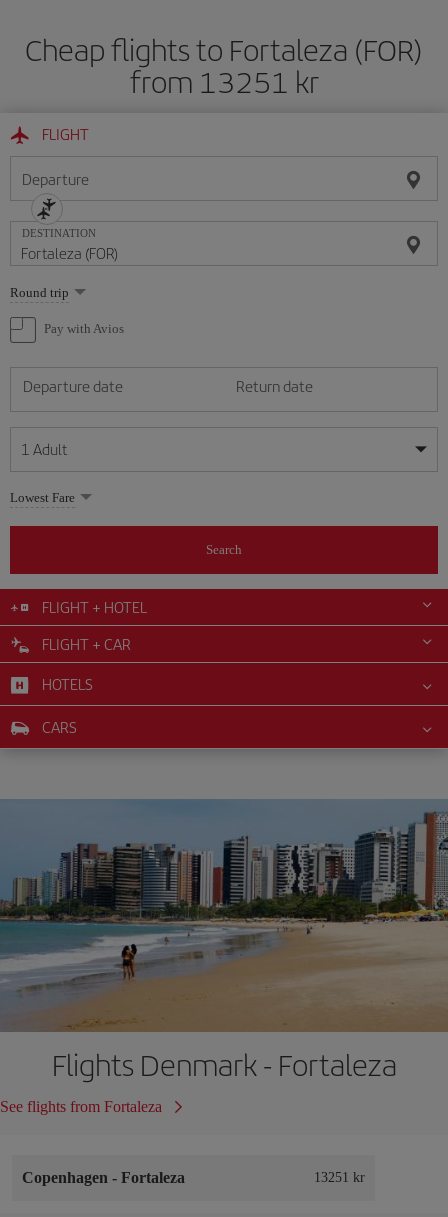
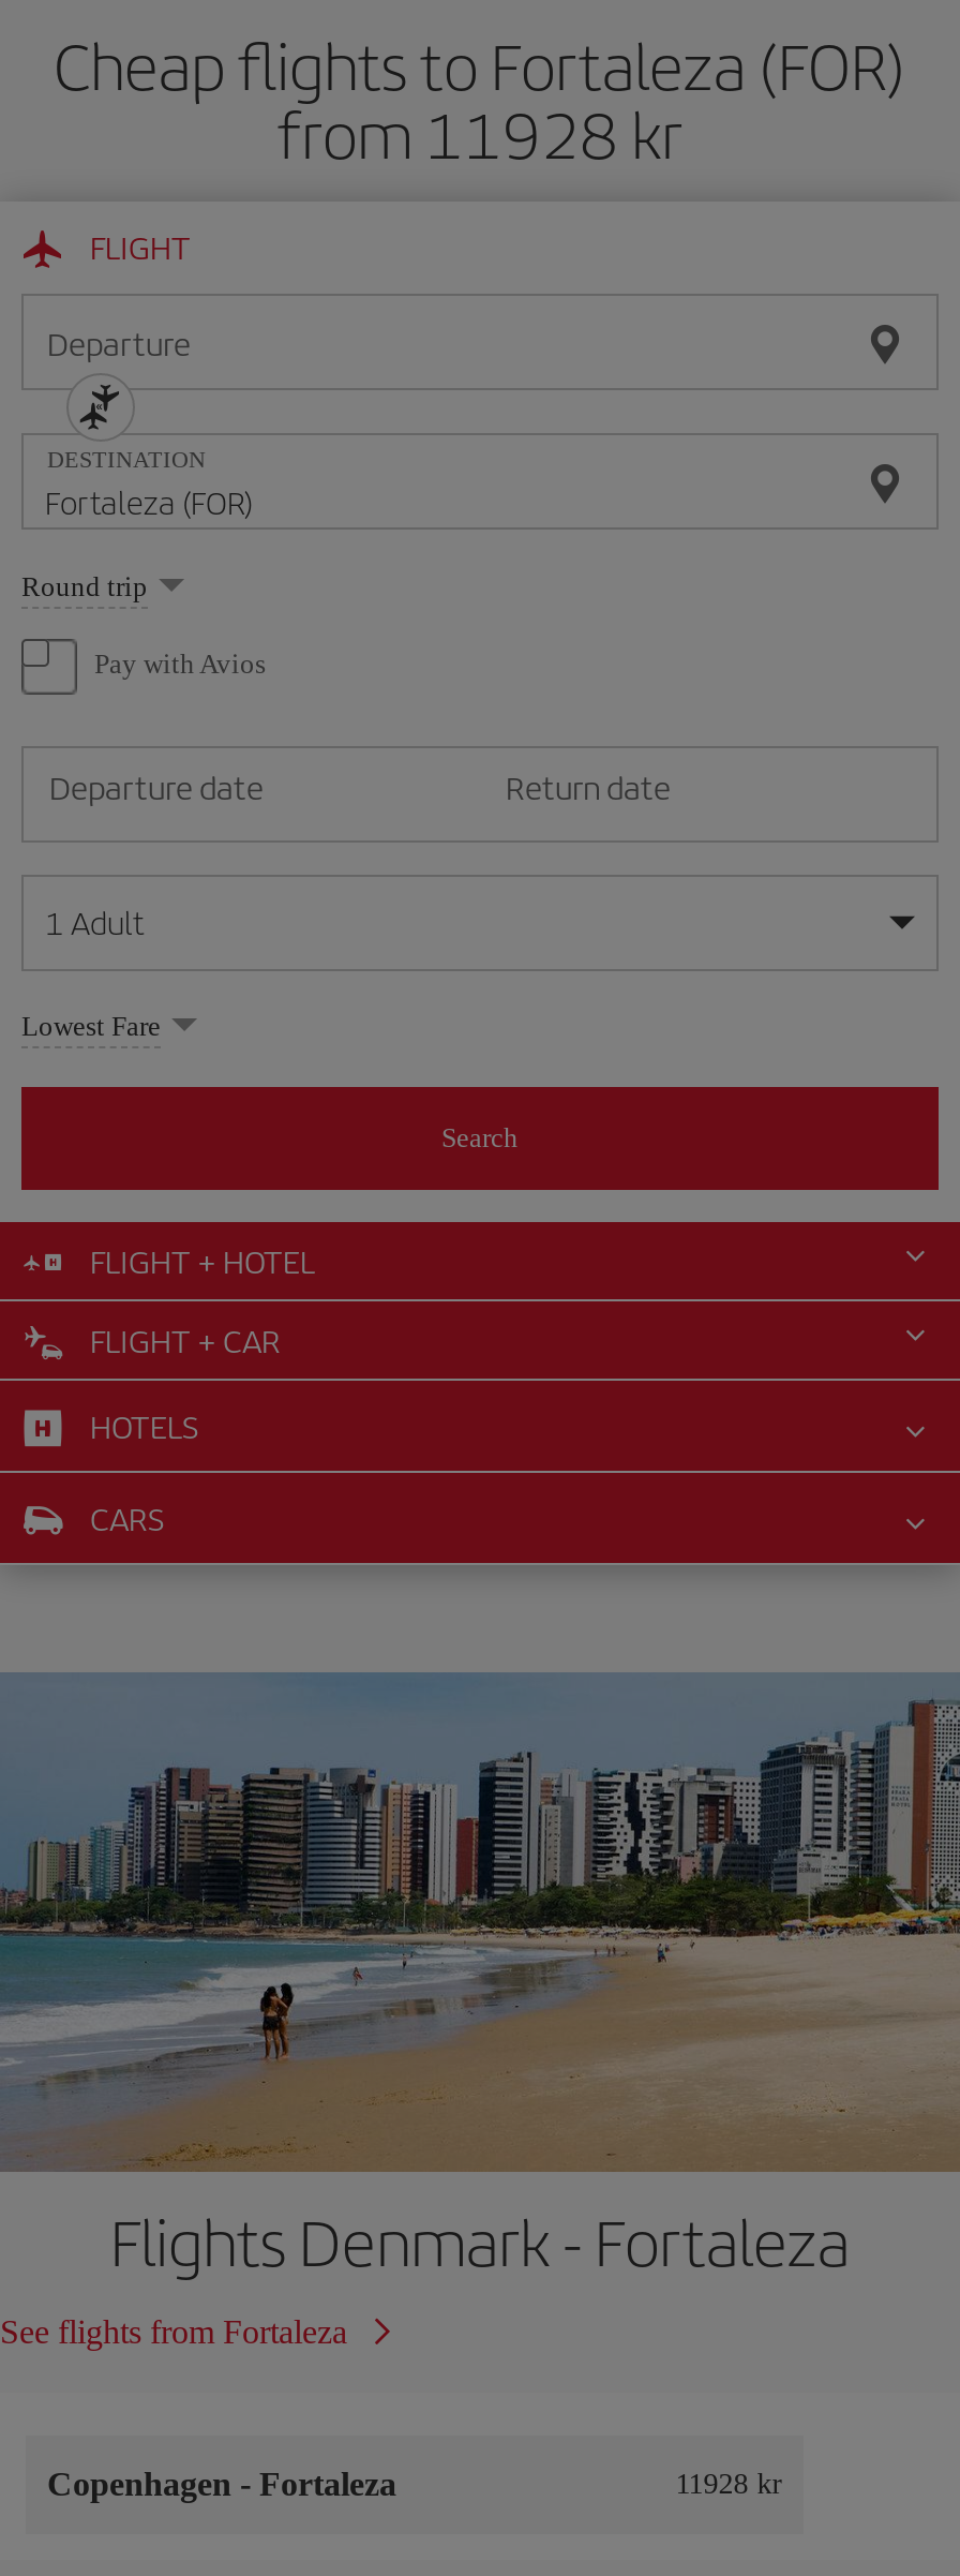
- from 13251 kr
+ from 11928 kr

- 13251 kr
+ 11928 kr
